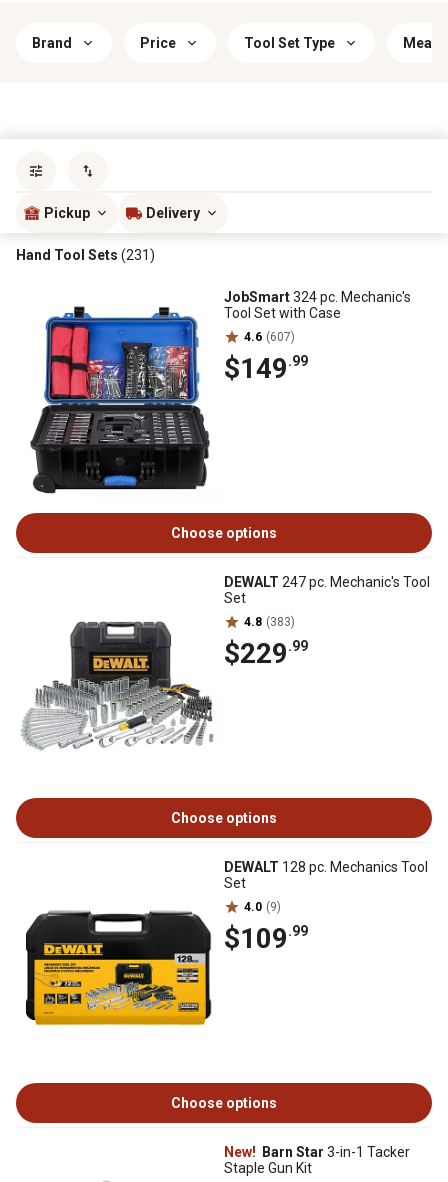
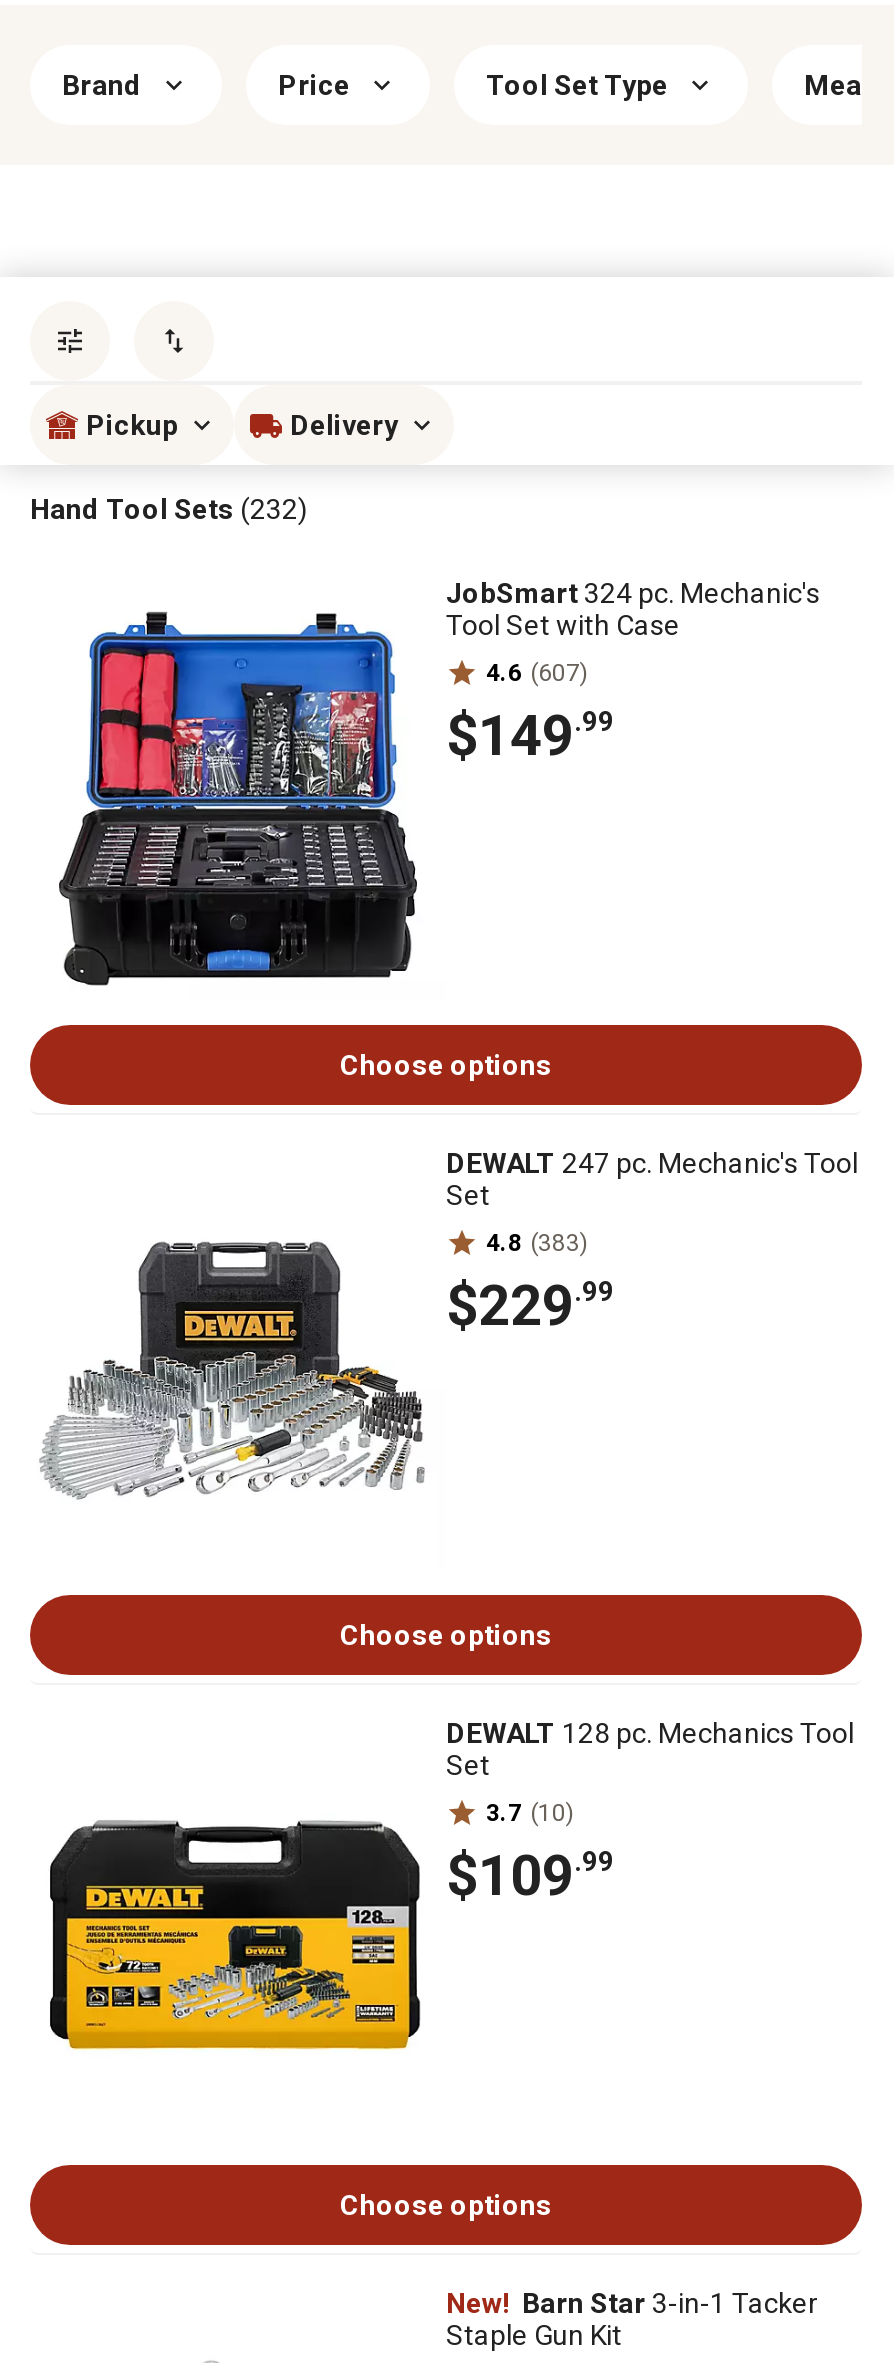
- Hand Tool Sets (231)
+ Hand Tool Sets (232)

- 4.0 (9)
+ 3.7 (10)
